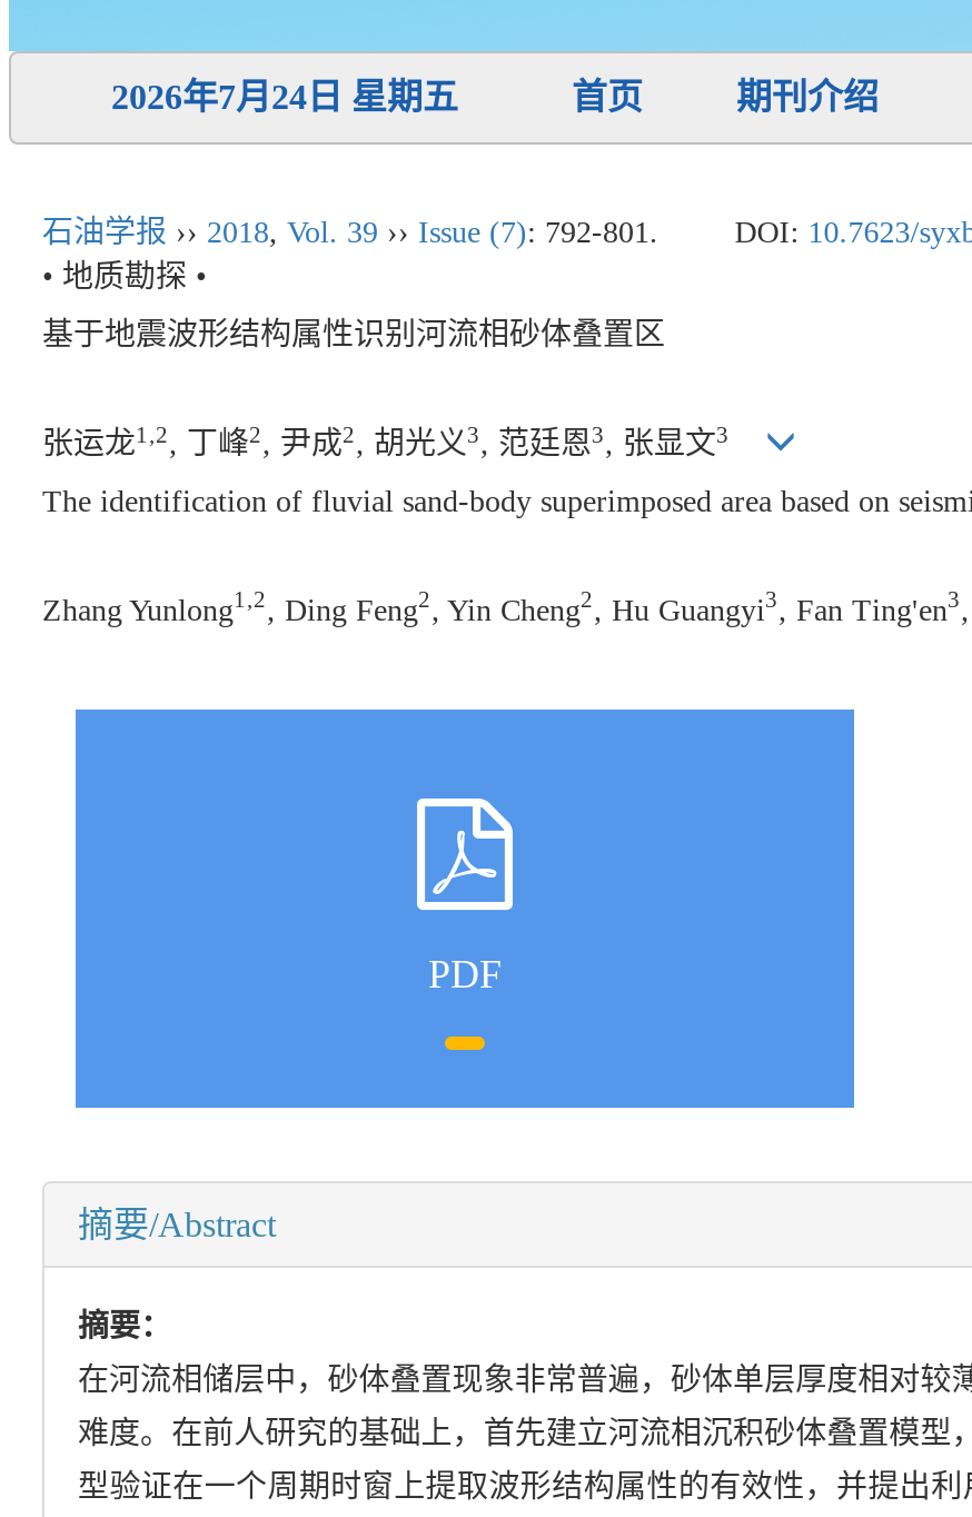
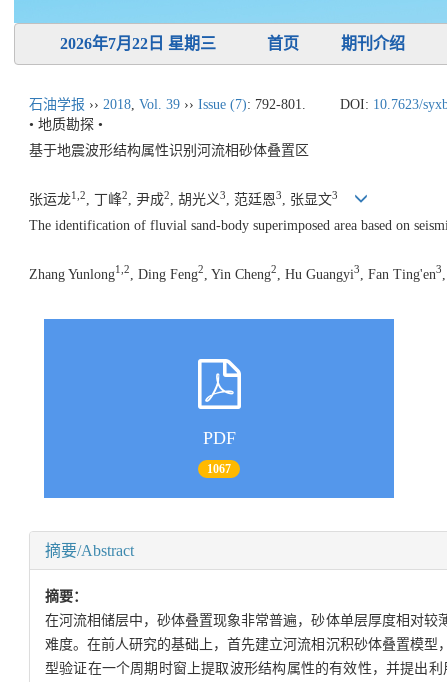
- 2026年7月24日 星期五
+ 2026年7月22日 星期三

+ 1067
